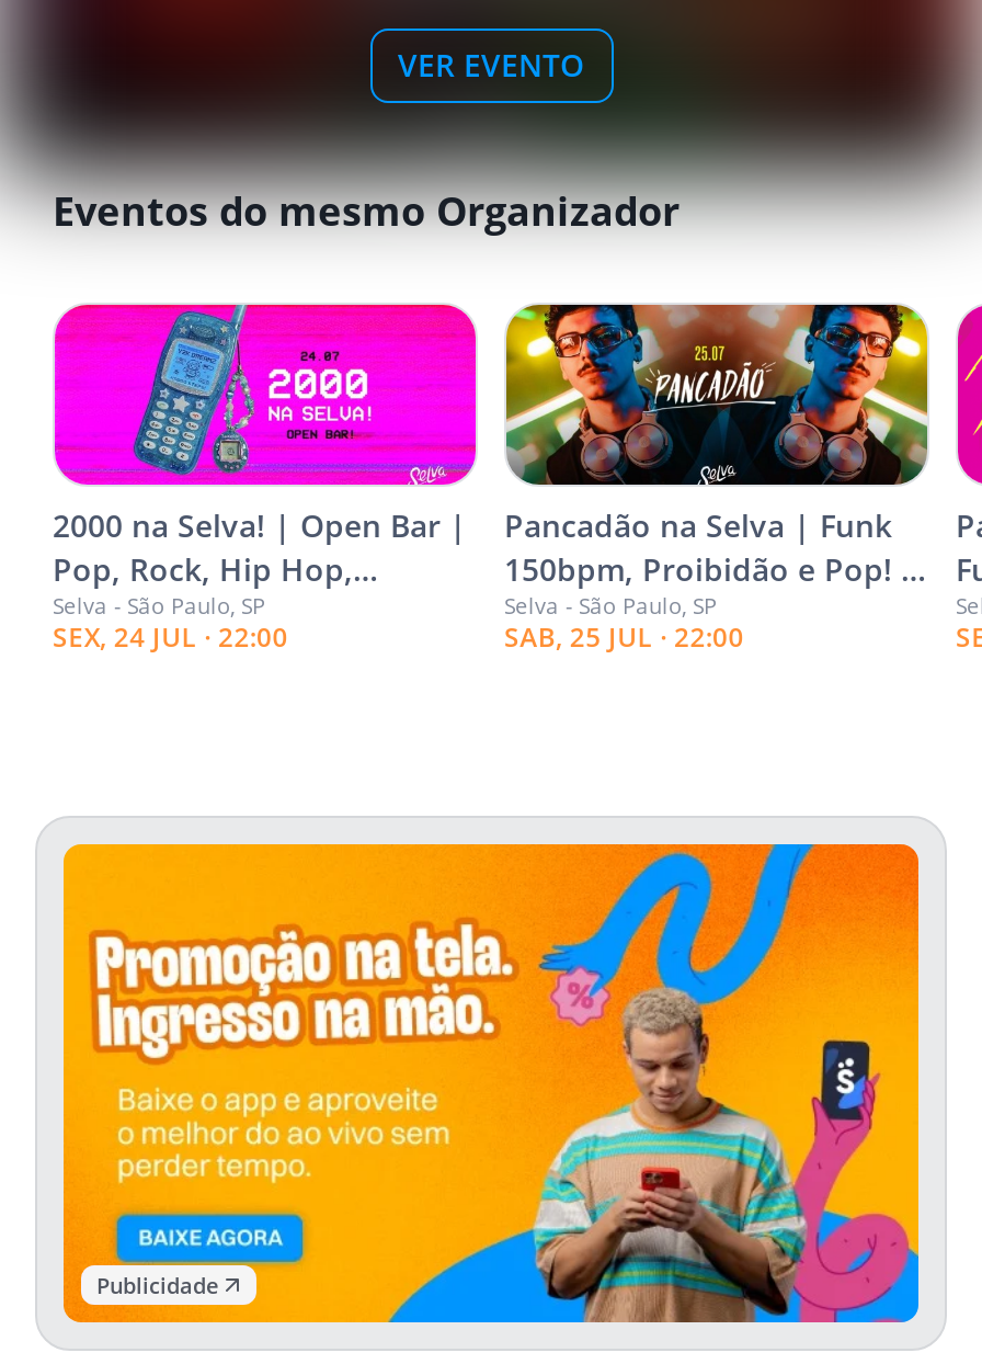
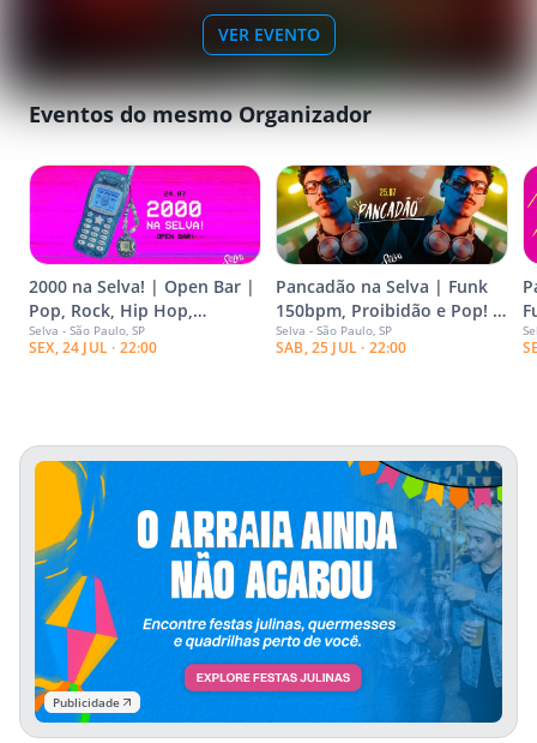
- [image]
+ [image]
